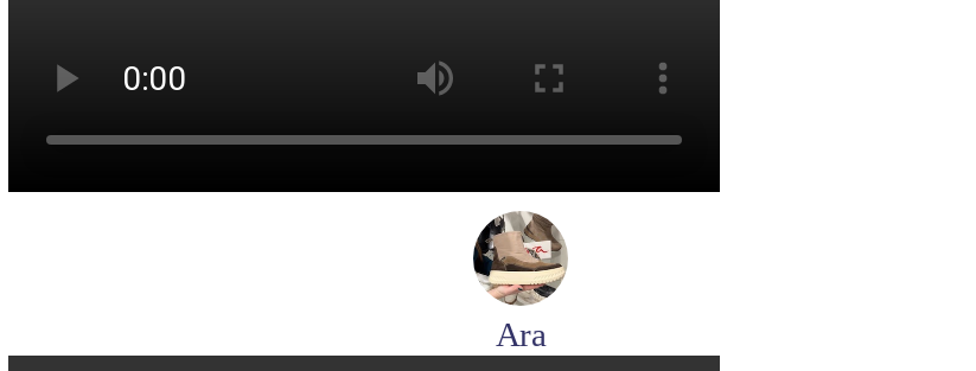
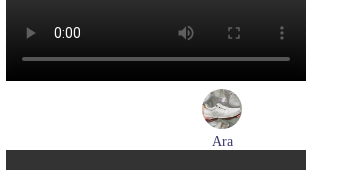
- [image]
+ [image]
